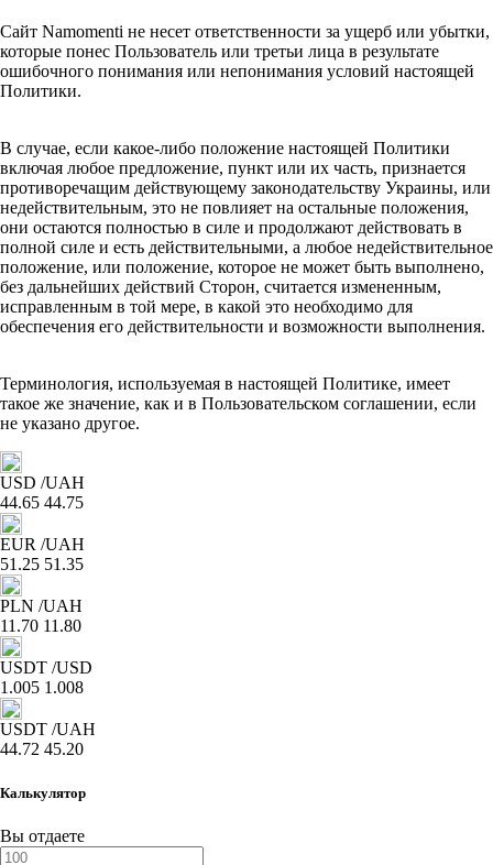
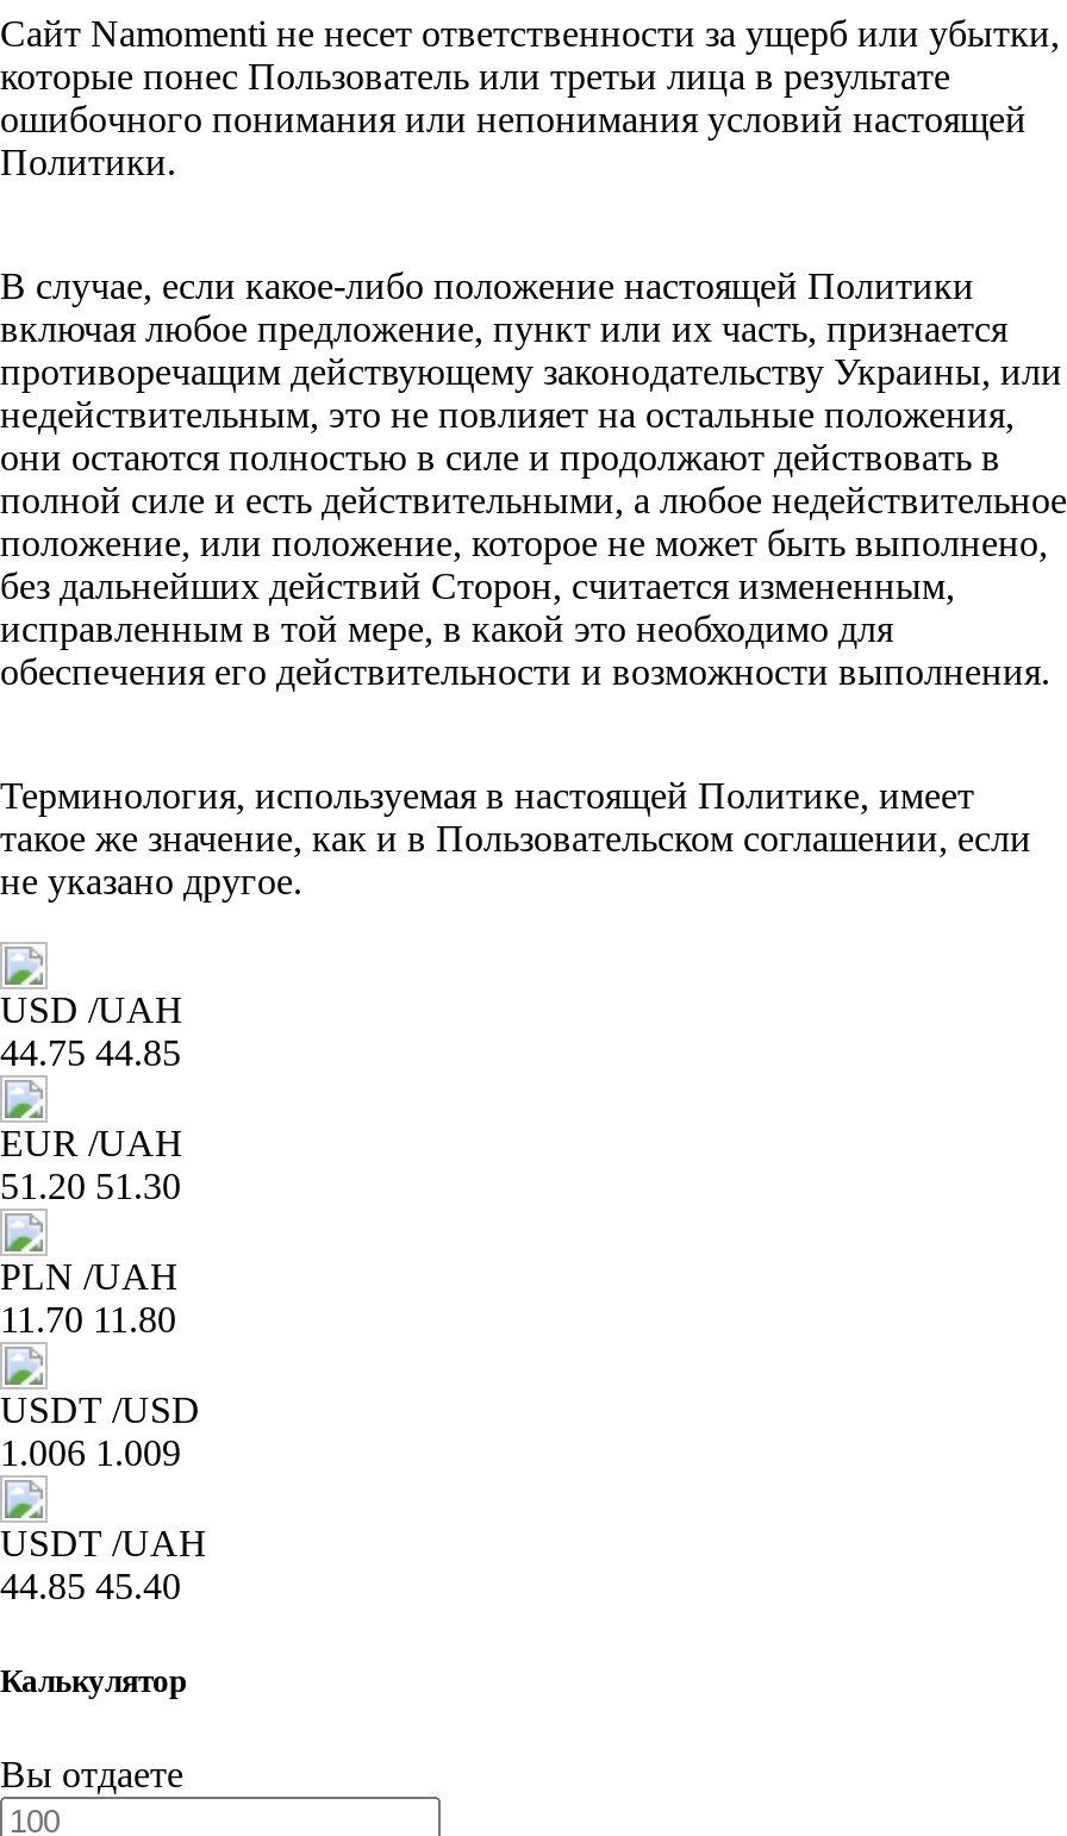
- 44.65 44.75
+ 44.75 44.85

- 51.25 51.35
+ 51.20 51.30

- 1.005 1.008
+ 1.006 1.009

- 44.72 45.20
+ 44.85 45.40
